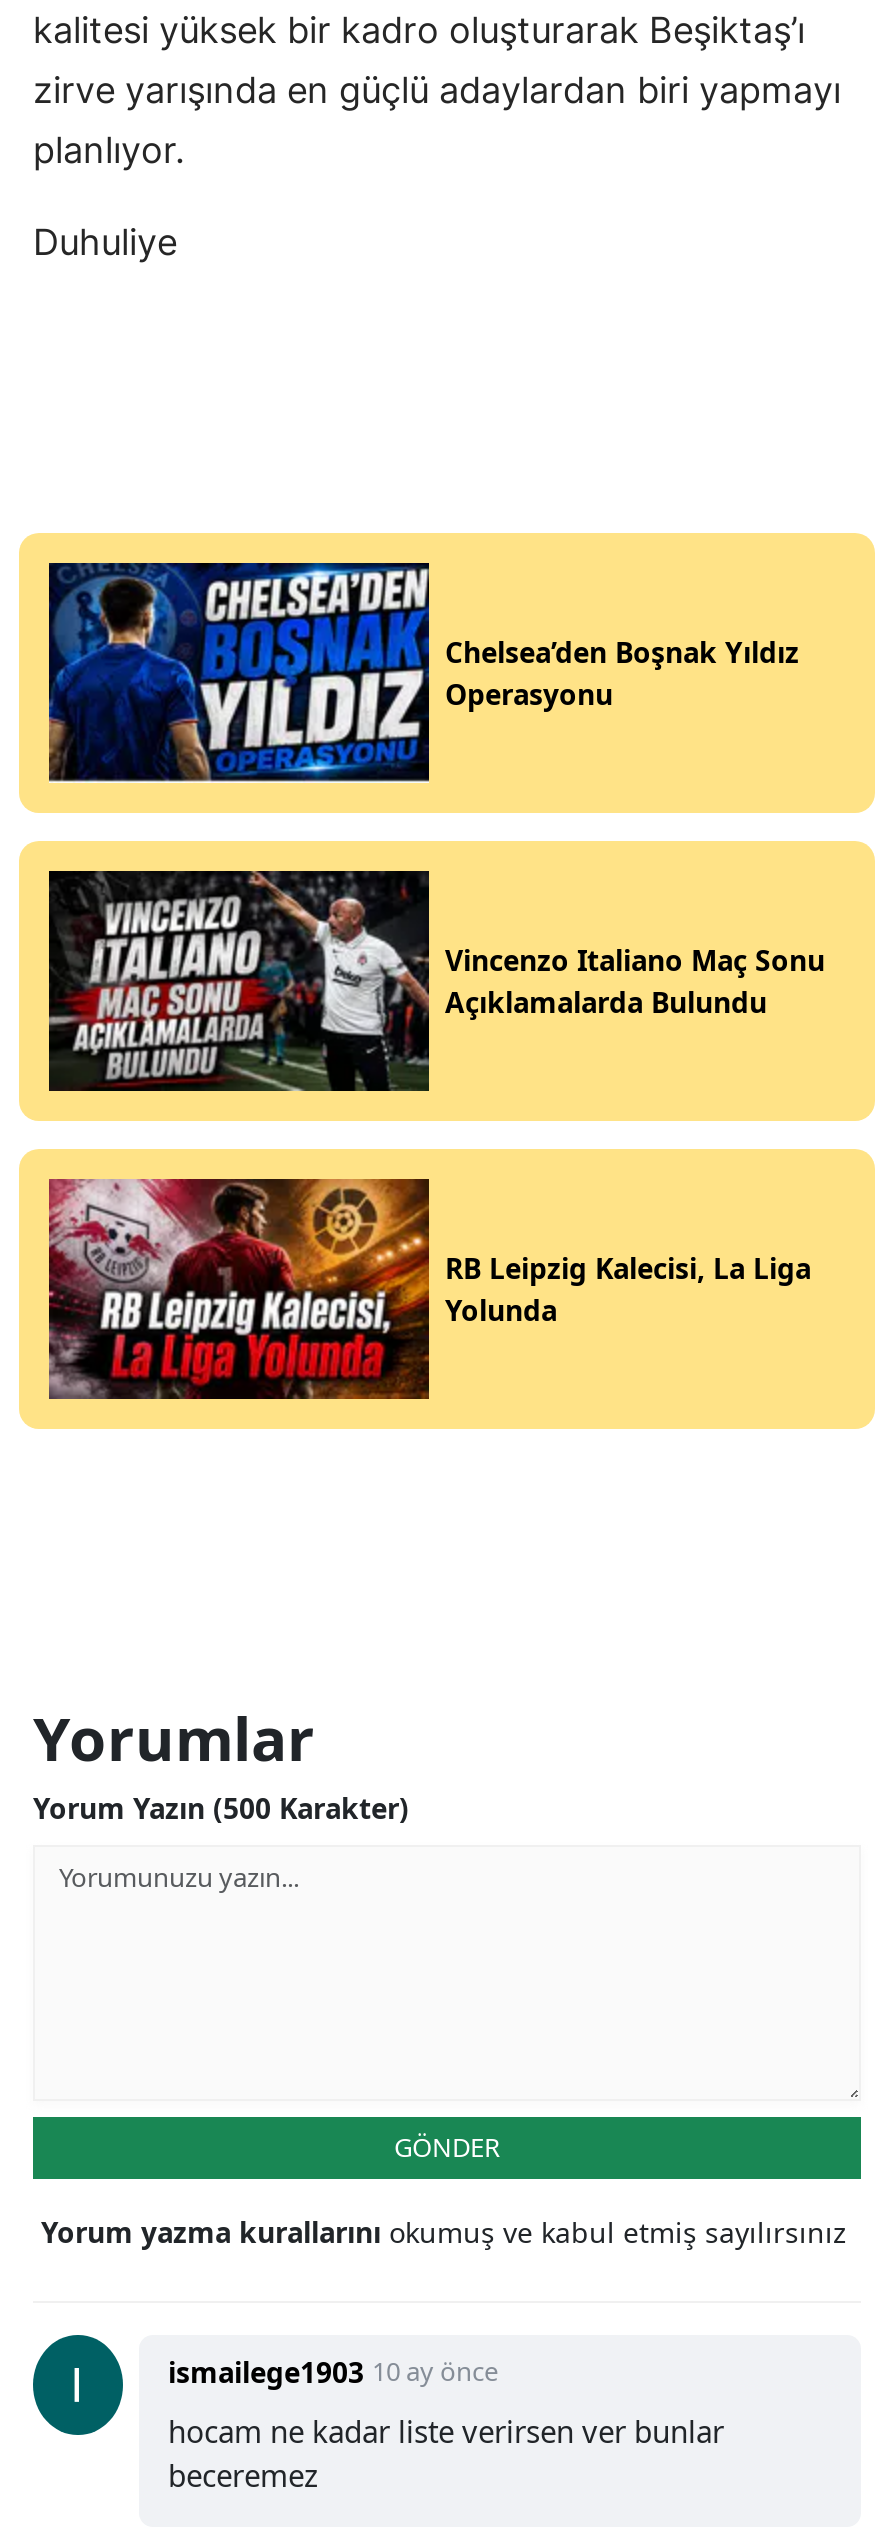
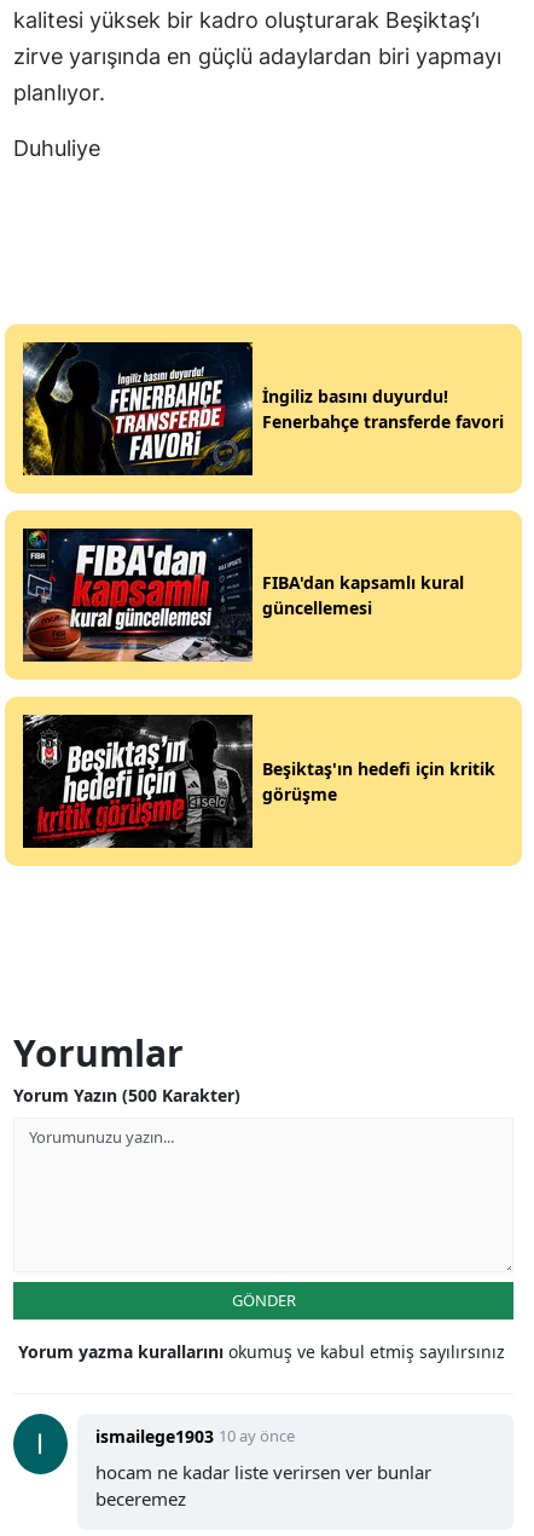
- [image]
- Chelsea’den Boşnak Yıldız
- Operasyonu
+ [image]
+ İngiliz basını duyurdu!
+ Fenerbahçe transferde favori

- [image]
- Vincenzo Italiano Maç Sonu
- Açıklamalarda Bulundu
+ [image]
+ FIBA'dan kapsamlı kural
+ güncellemesi

- [image]
- RB Leipzig Kalecisi, La Liga
- Yolunda
+ [image]
+ Beşiktaş'ın hedefi için kritik
+ görüşme
